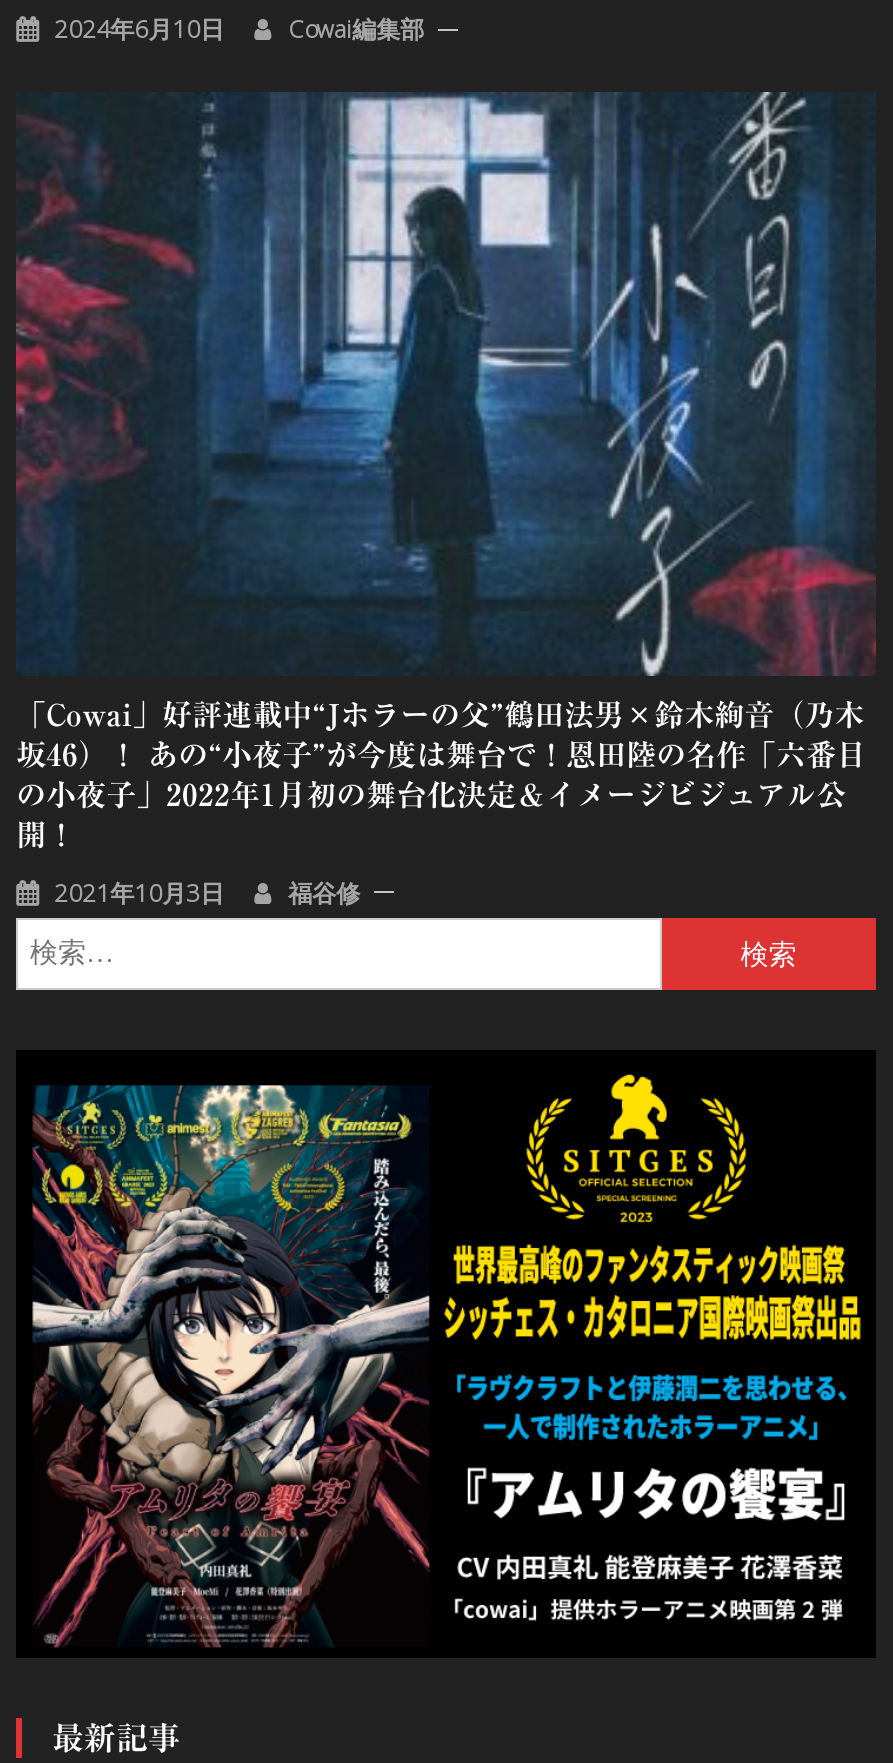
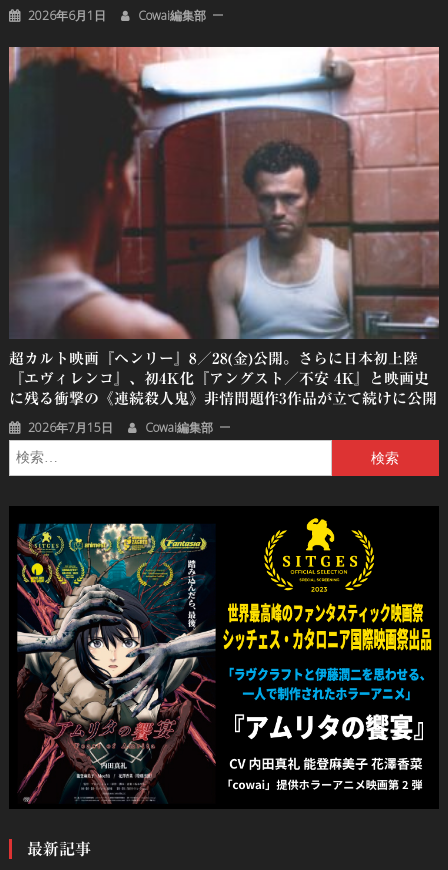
- 2024年6月10日 Cowai編集部
+ 2026年6月1日 Cowai編集部

- [image]
- 「cowai」好評連載中“Jホラーの父”鶴田法男×鈴木絢音（乃木
- 坂46）！ あの“小夜子”が今度は舞台で！恩田陸の名作「六番目
- の小夜子」2022年1月初の舞台化決定＆イメージビジュアル公
- 開！
+ [image]
+ 超カルト映画『ヘンリー』8／28(金)公開。さらに日本初上陸
+ 『エヴィレンコ』、初4K化『アングスト／不安 4K』と映画史
+ に残る衝撃の《連続殺人鬼》非情問題作3作品が立て続けに公開

- 2021年10月3日
- 福谷修
+ 2026年7月15日
+ Cowai編集部
